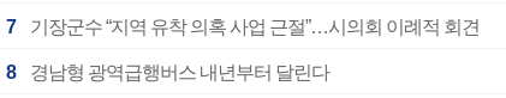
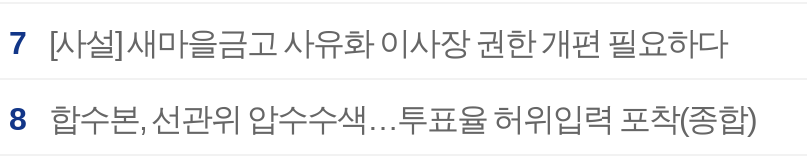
- 기장군수 “지역 유착 의혹 사업 근절”…시의회 이례적 회견
+ [사설] 새마을금고 사유화 이사장 권한 개편 필요하다

- 경남형 광역급행버스 내년부터 달린다
+ 합수본, 선관위 압수수색…투표율 허위입력 포착(종합)
